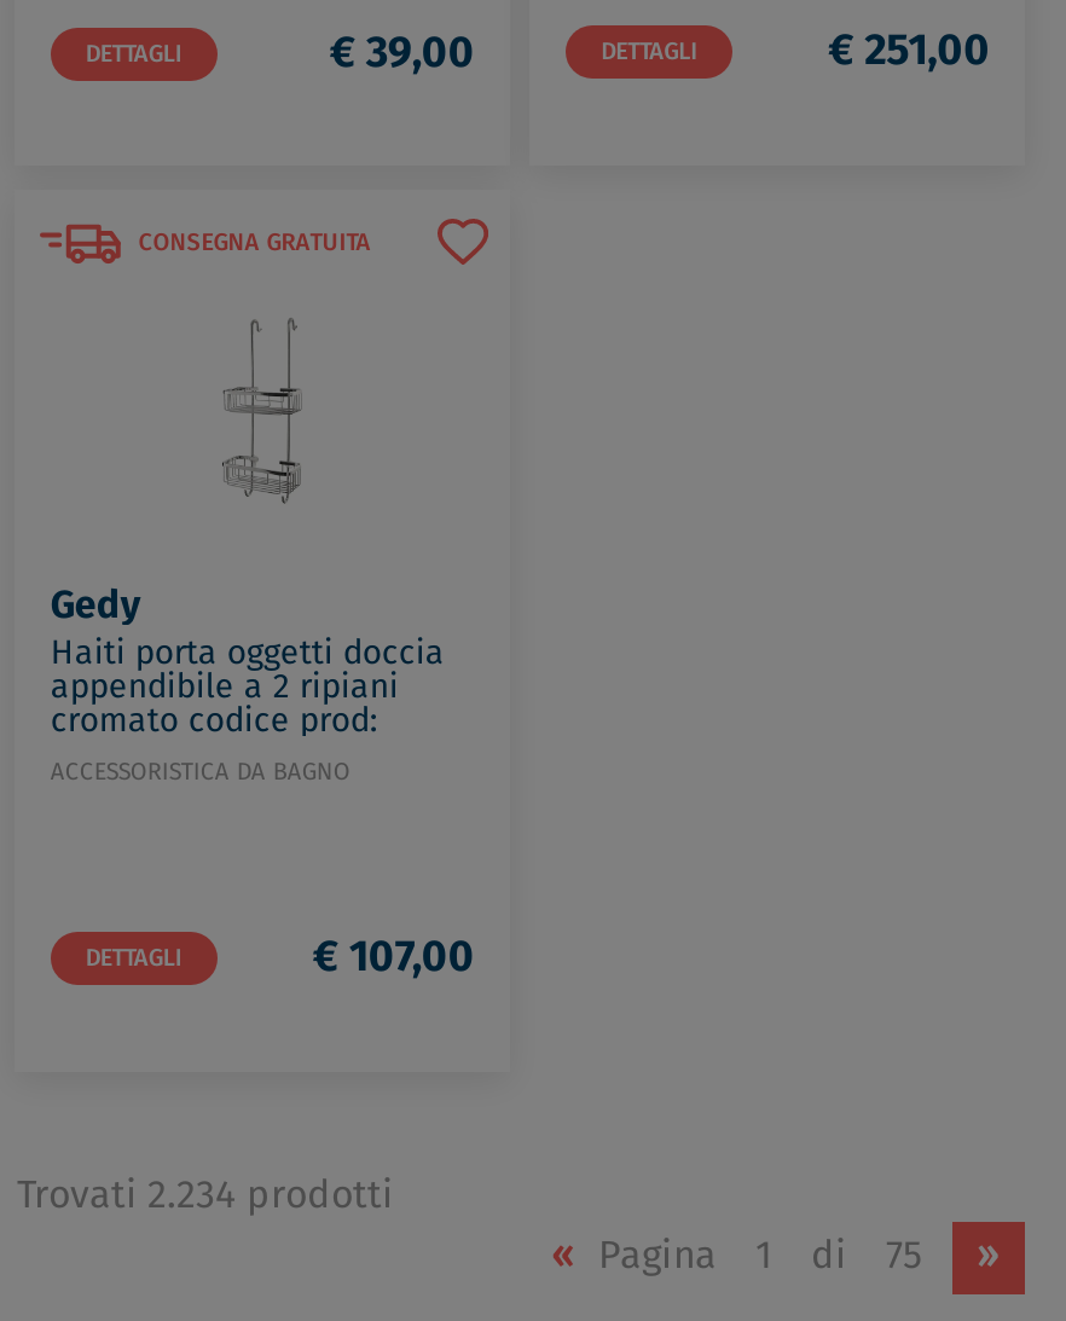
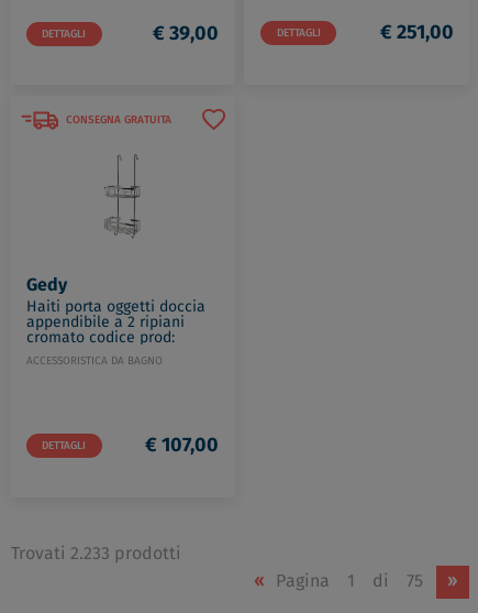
- Trovati 2.234 prodotti
+ Trovati 2.233 prodotti
